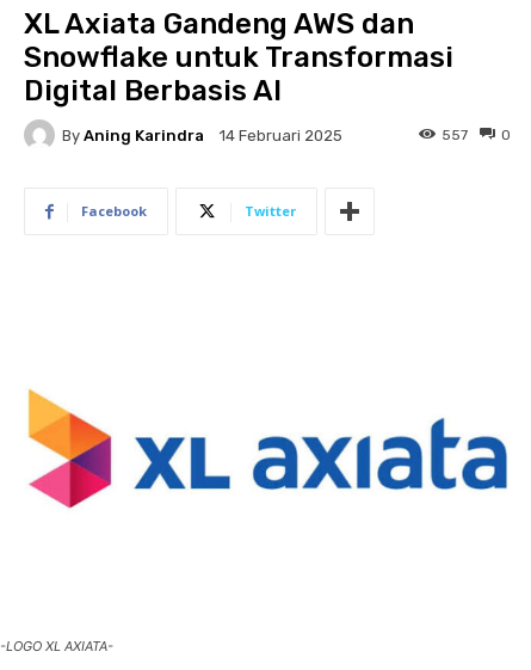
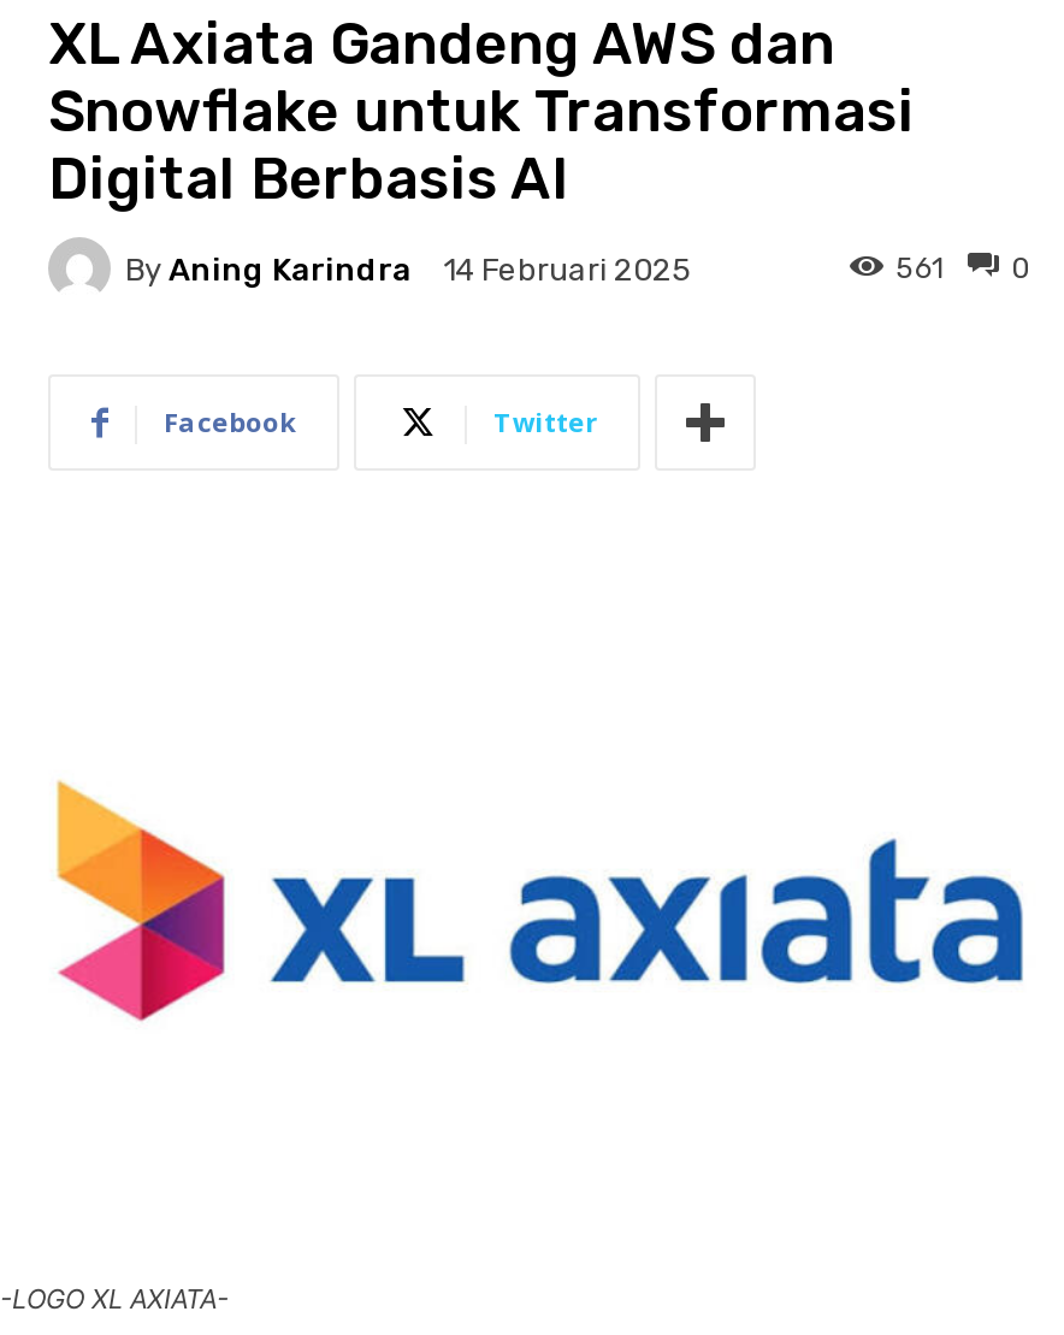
- 557 0
+ 561 0
